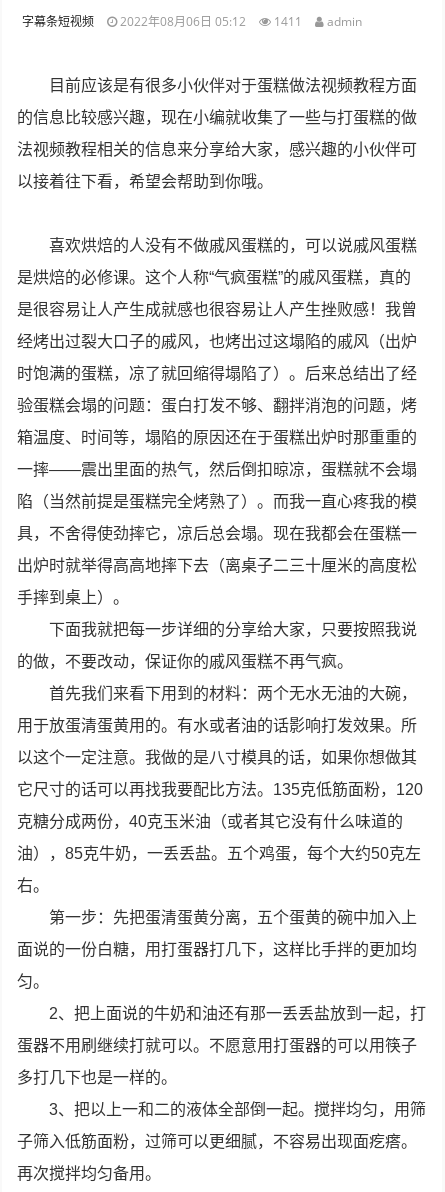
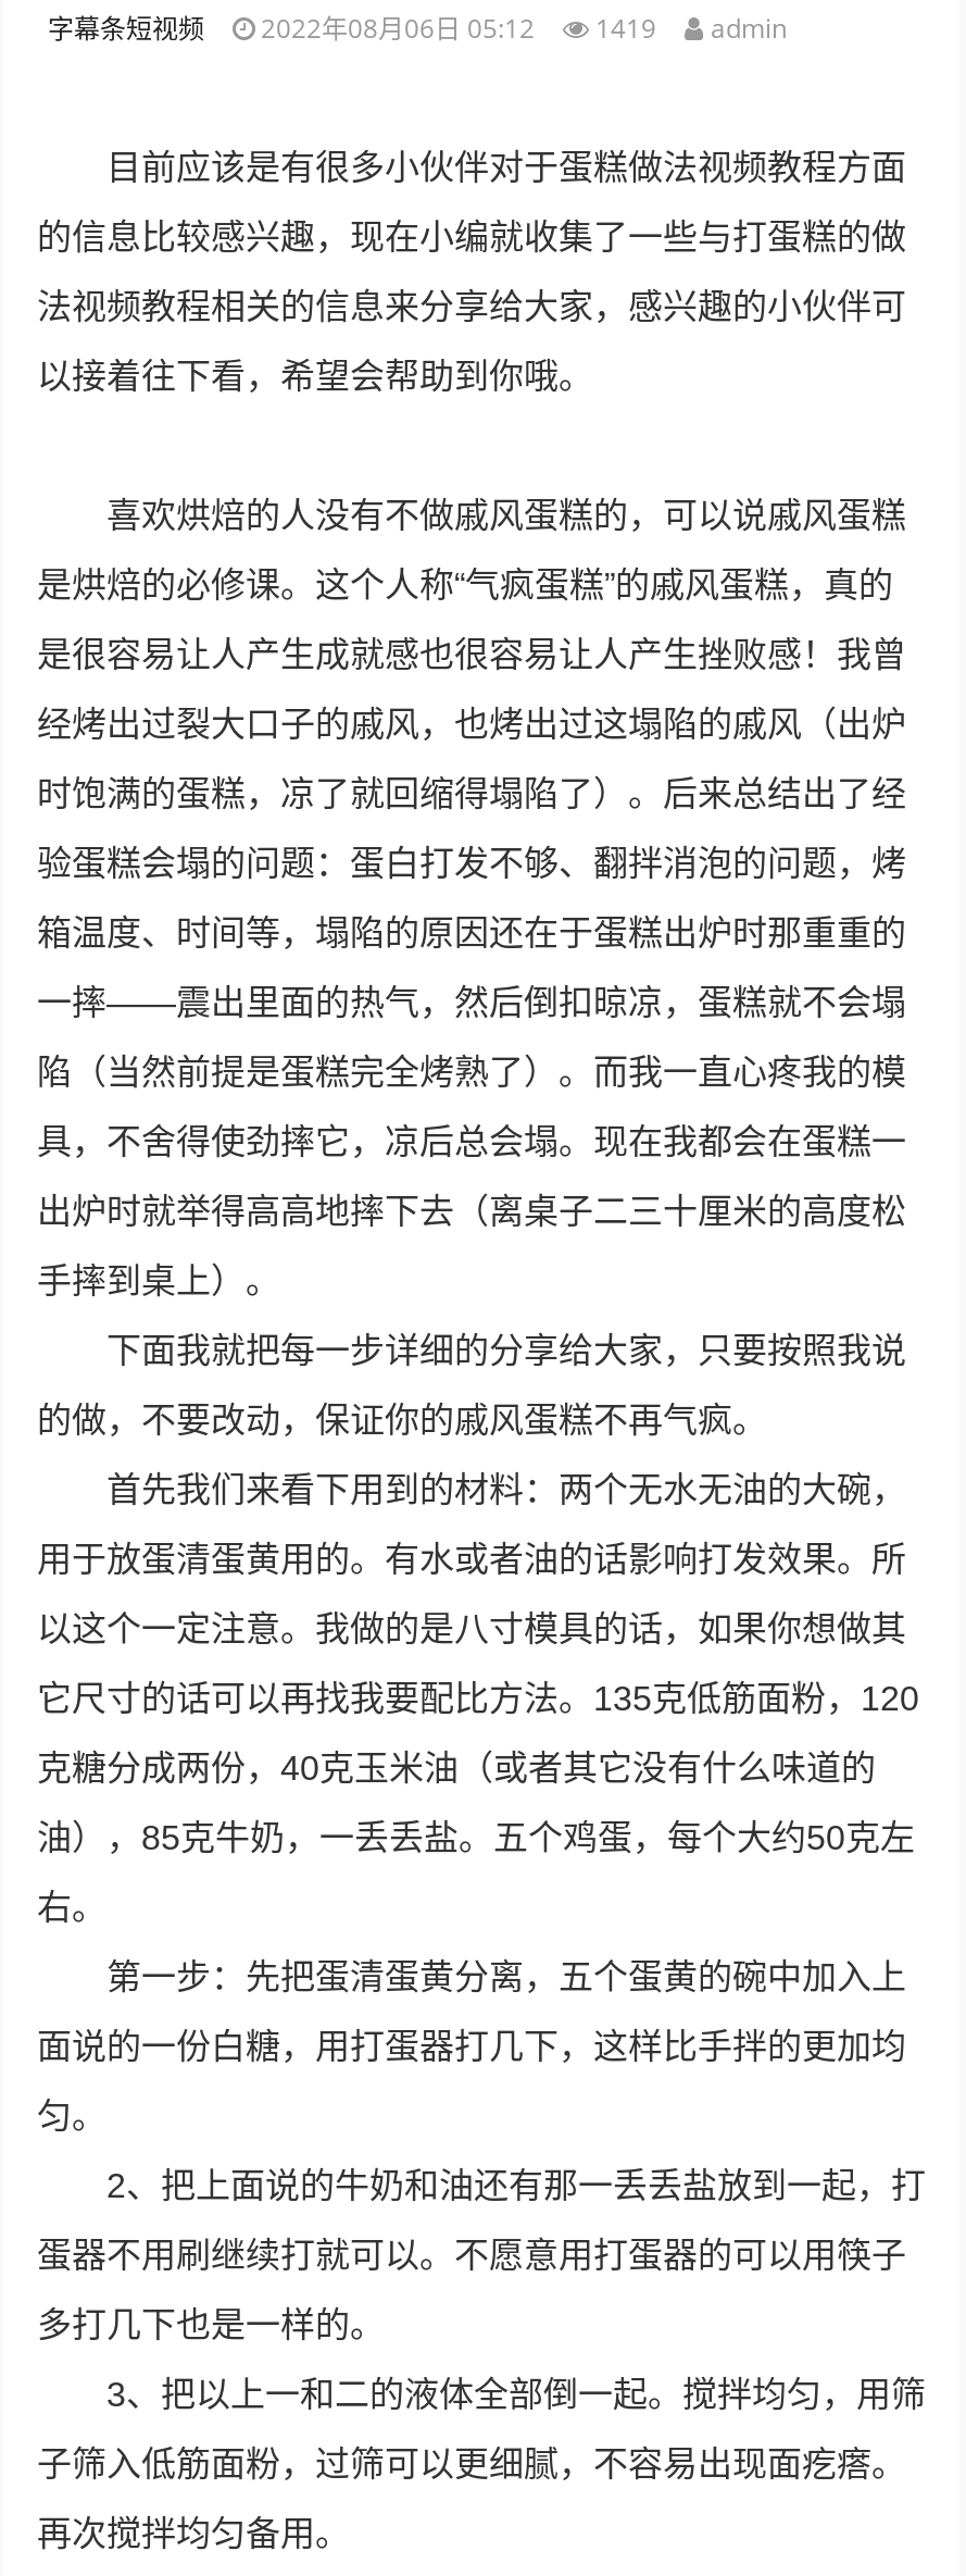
- 字幕条短视频 2022年08月06日 05:12 1411 admin
+ 字幕条短视频 2022年08月06日 05:12 1419 admin
